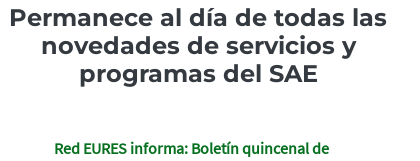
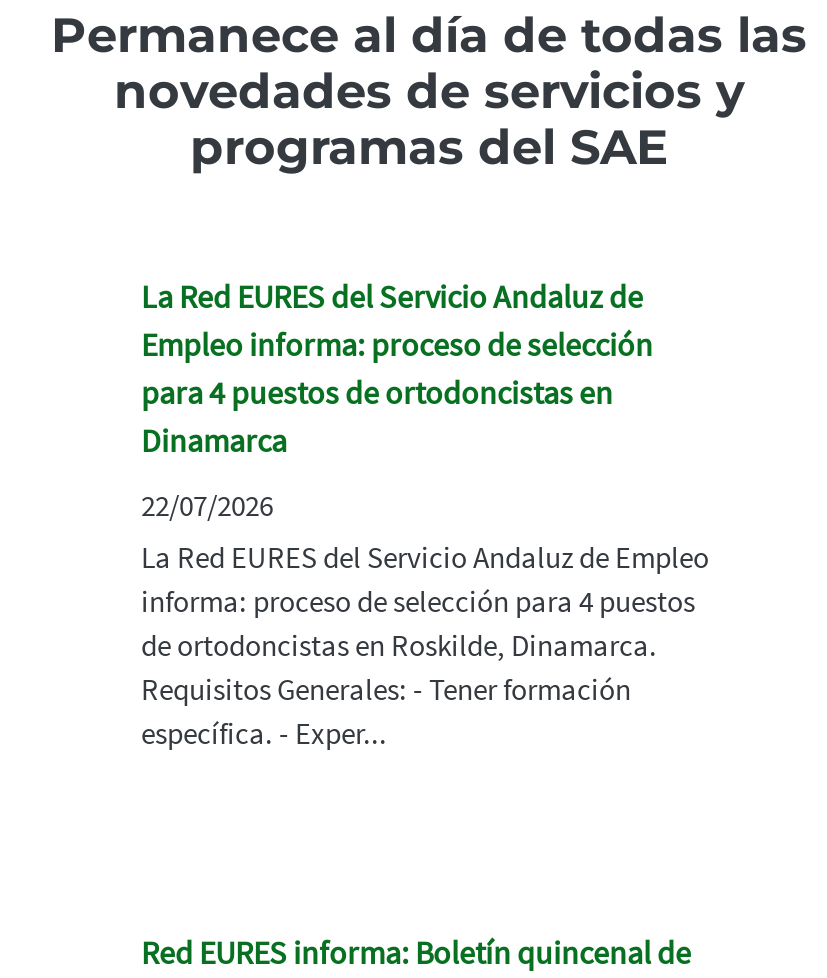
+ La Red EURES del Servicio Andaluz de
+ Empleo informa: proceso de selección
+ para 4 puestos de ortodoncistas en
+ Dinamarca
+ 22/07/2026
+ La Red EURES del Servicio Andaluz de Empleo
+ informa: proceso de selección para 4 puestos
+ de ortodoncistas en Roskilde, Dinamarca.
+ Requisitos Generales: - Tener formación
+ específica. - Exper...
